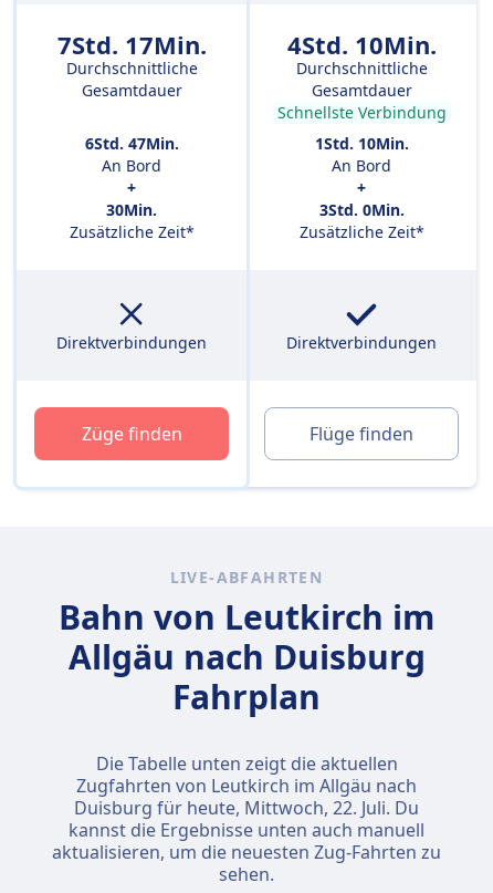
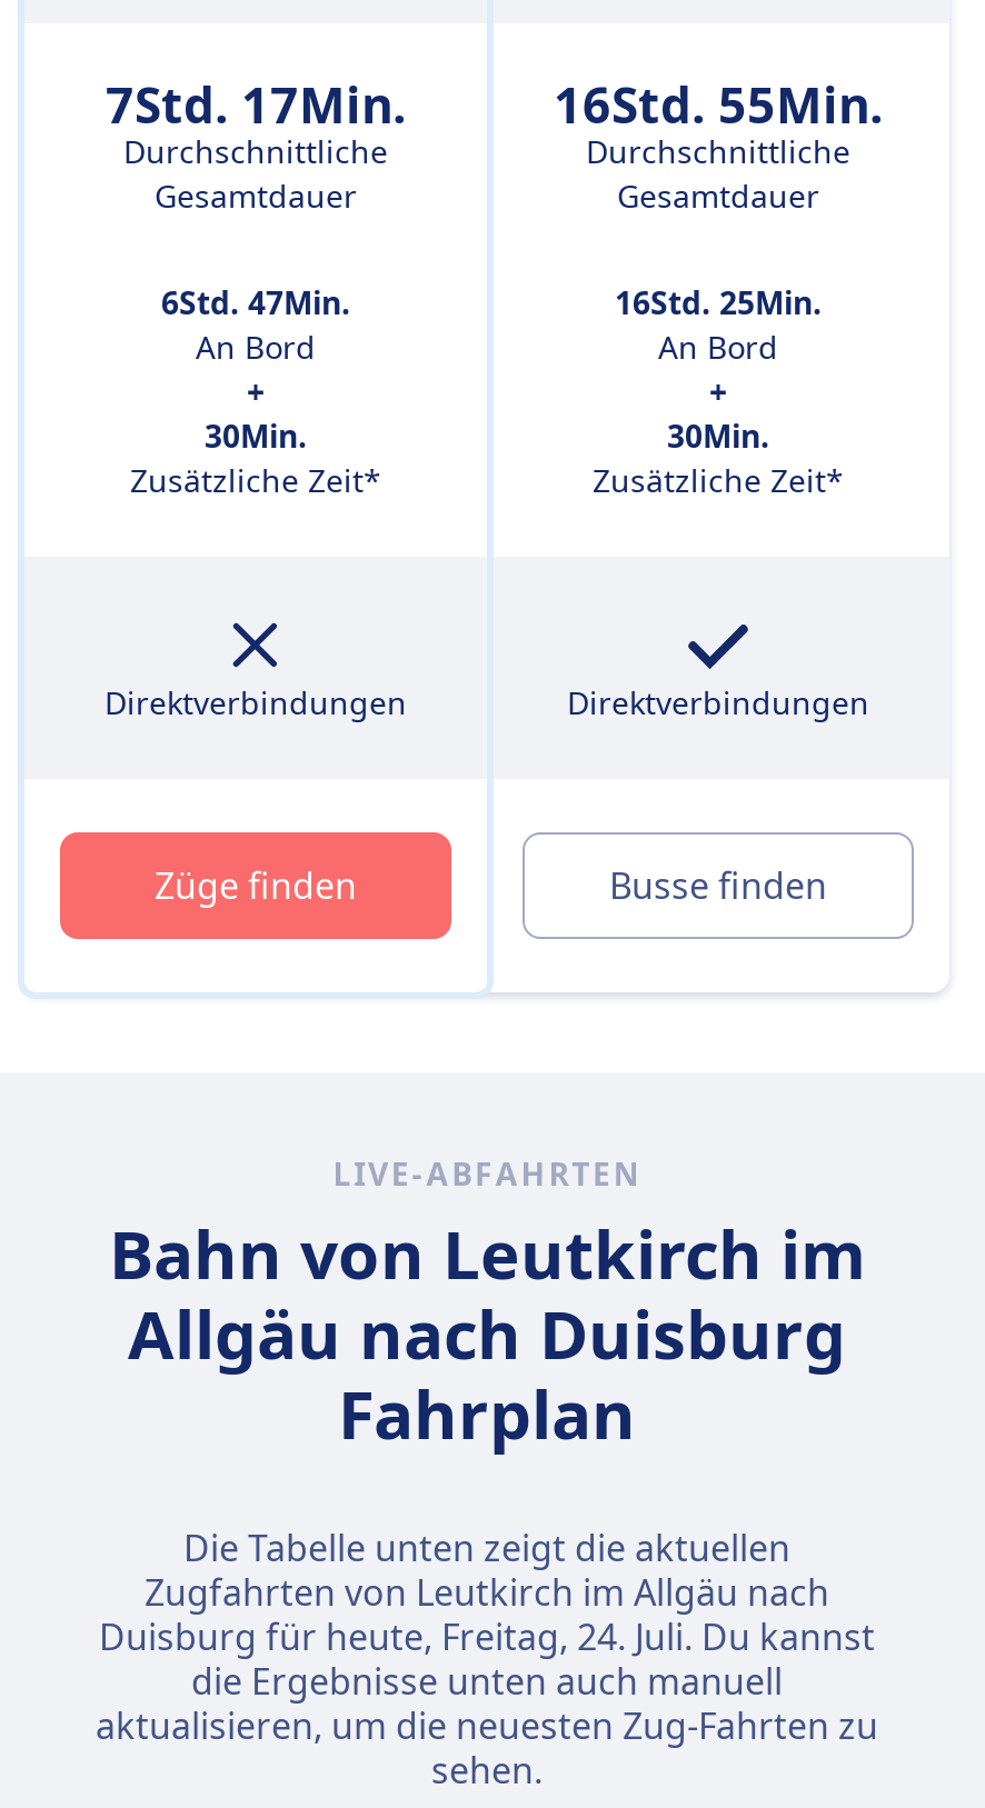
- 4Std. 10Min.
+ 16Std. 55Min.

- Schnellste Verbindung
- 1Std. 10Min.
+ 16Std. 25Min.

- 3Std. 0Min.
+ 30Min.

- Flüge finden
+ Busse finden

- Duisburg für heute, Mittwoch, 22. Juli. Du
- kannst die Ergebnisse unten auch manuell
+ Duisburg für heute, Freitag, 24. Juli. Du kannst
+ die Ergebnisse unten auch manuell
